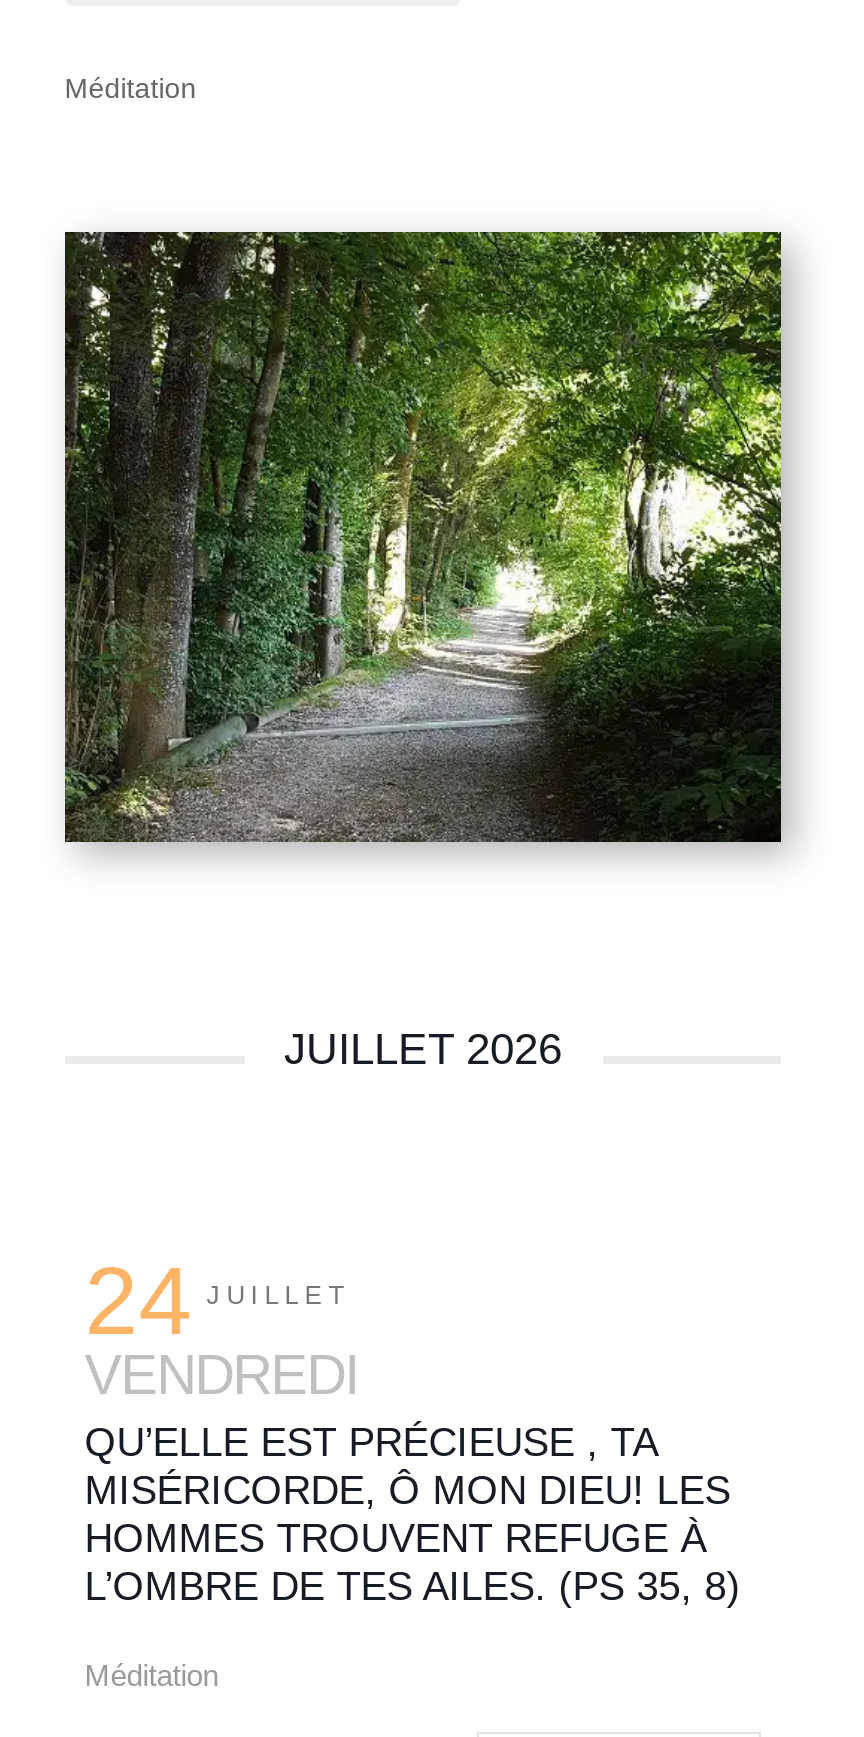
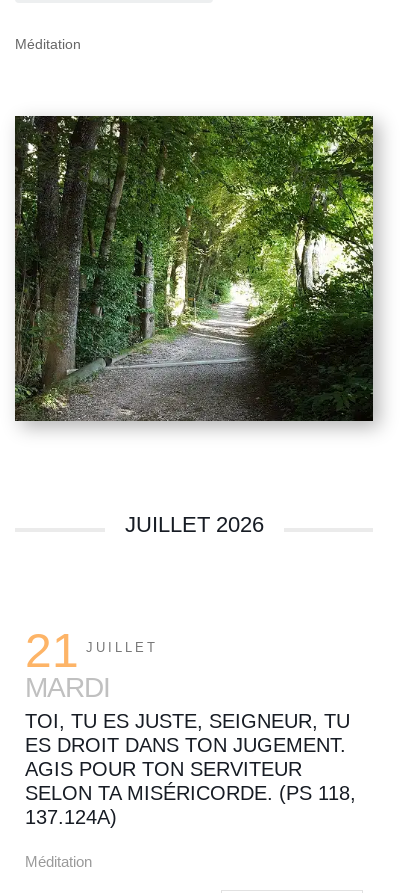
- 24 JUILLET
- VENDREDI
- QU’ELLE EST PRÉCIEUSE , TA
- MISÉRICORDE, Ô MON DIEU! LES
- HOMMES TROUVENT REFUGE À
- L’OMBRE DE TES AILES. (PS 35, 8)
+ 21 JUILLET
+ MARDI
+ TOI, TU ES JUSTE, SEIGNEUR, TU
+ ES DROIT DANS TON JUGEMENT.
+ AGIS POUR TON SERVITEUR
+ SELON TA MISÉRICORDE. (PS 118,
+ 137.124A)
